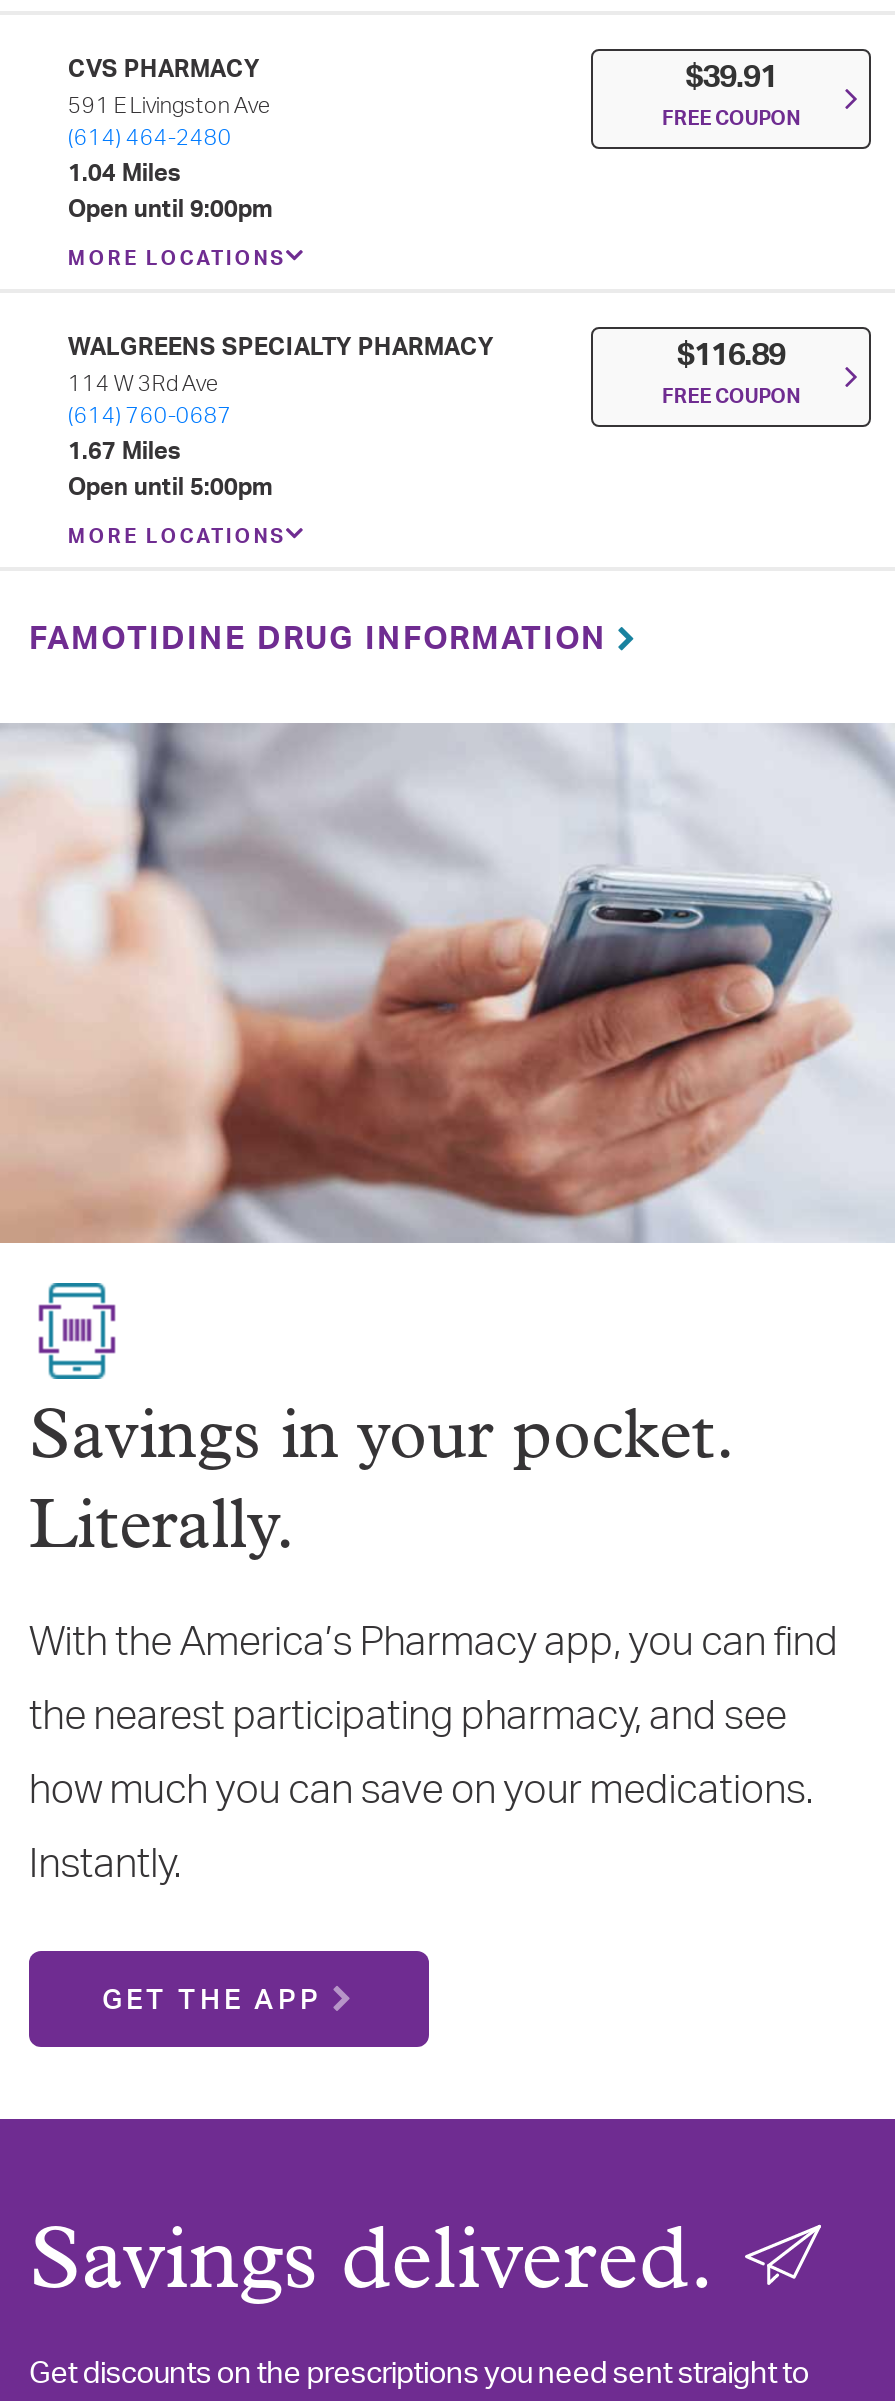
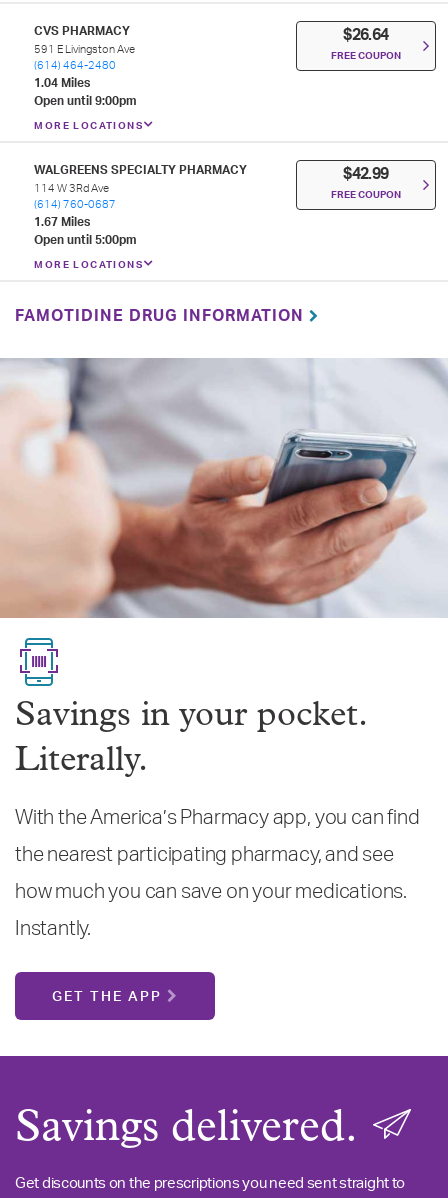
- $39.91
+ $26.64

- $116.89
+ $42.99
